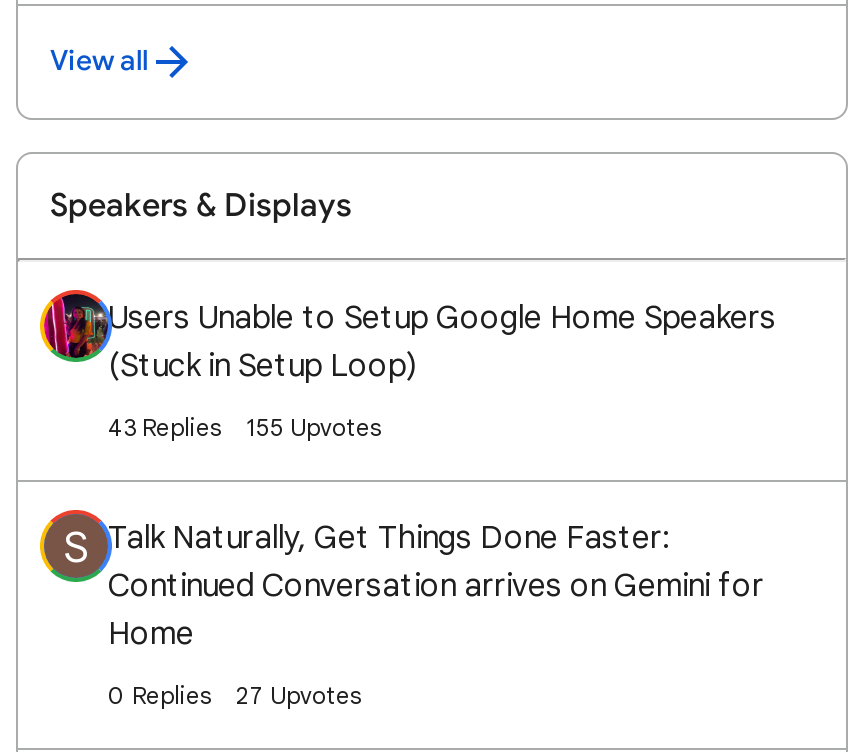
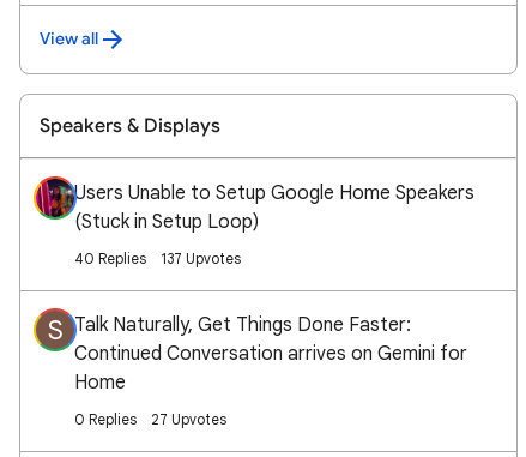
- 43 Replies
+ 40 Replies

- 155 Upvotes
+ 137 Upvotes
